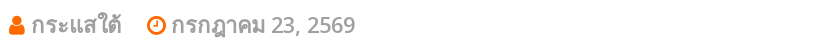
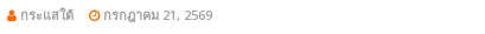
- กรกฎาคม 23, 2569
+ กรกฎาคม 21, 2569
